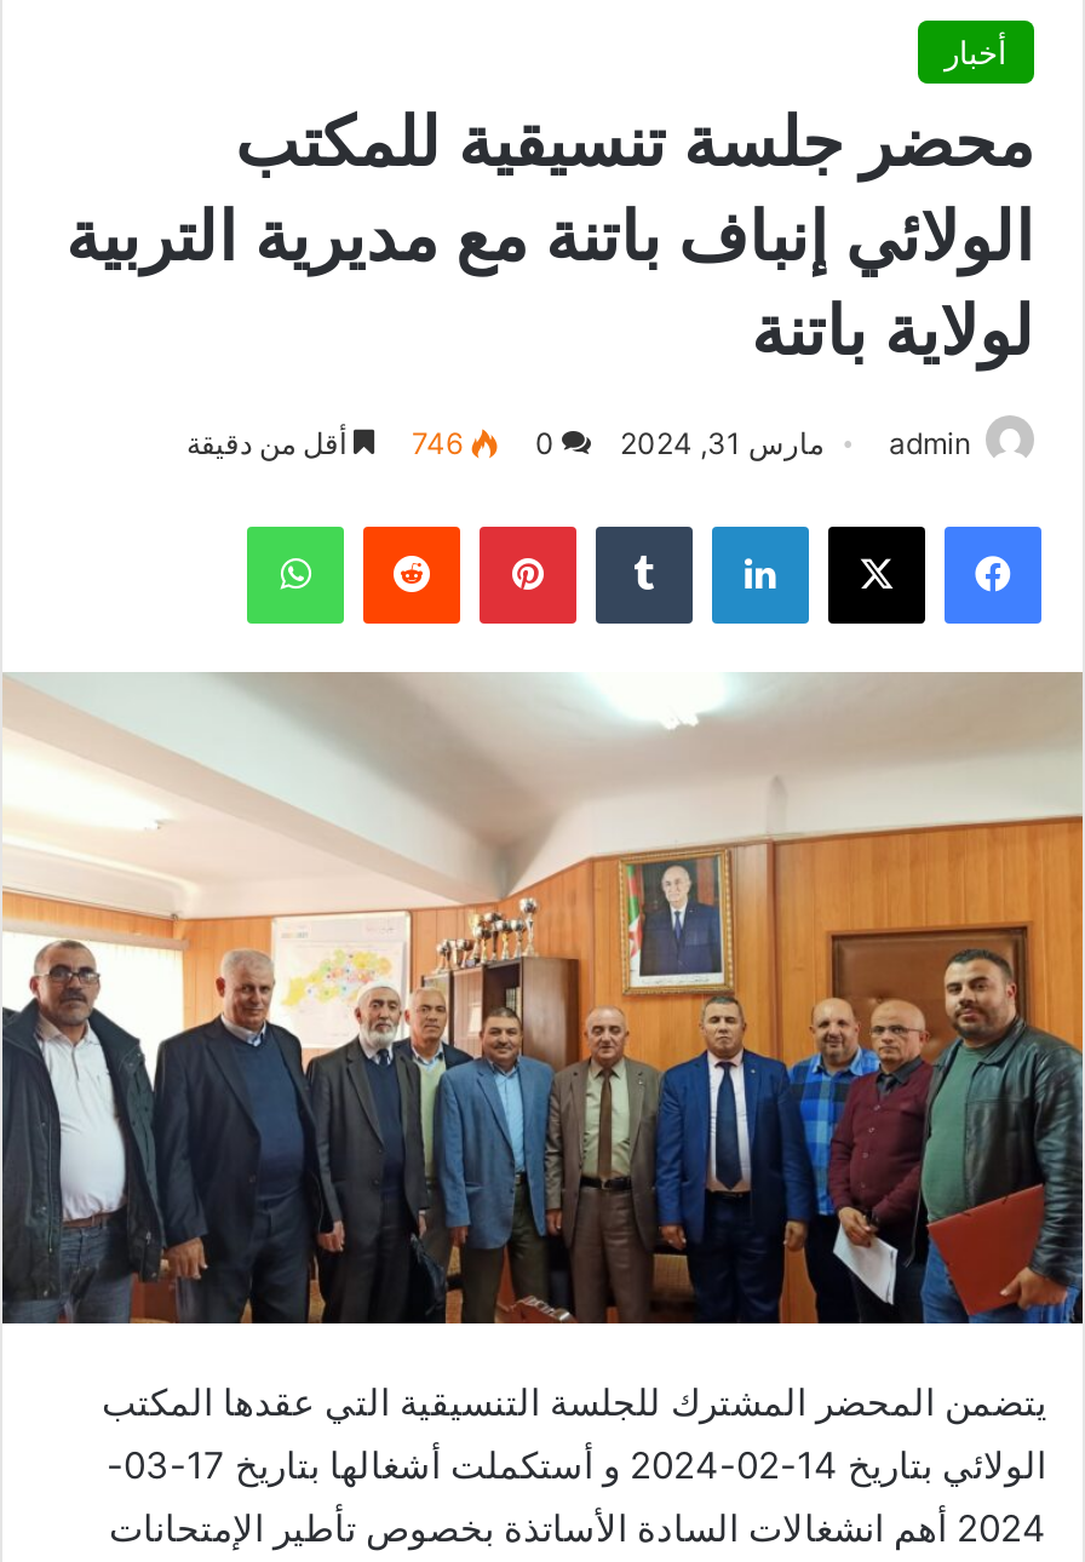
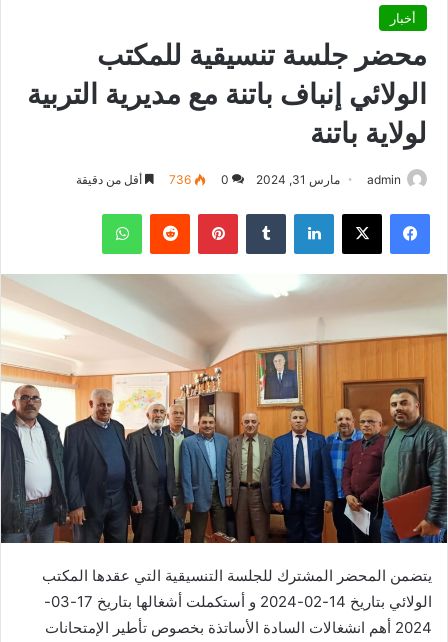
- 746
+ 736
